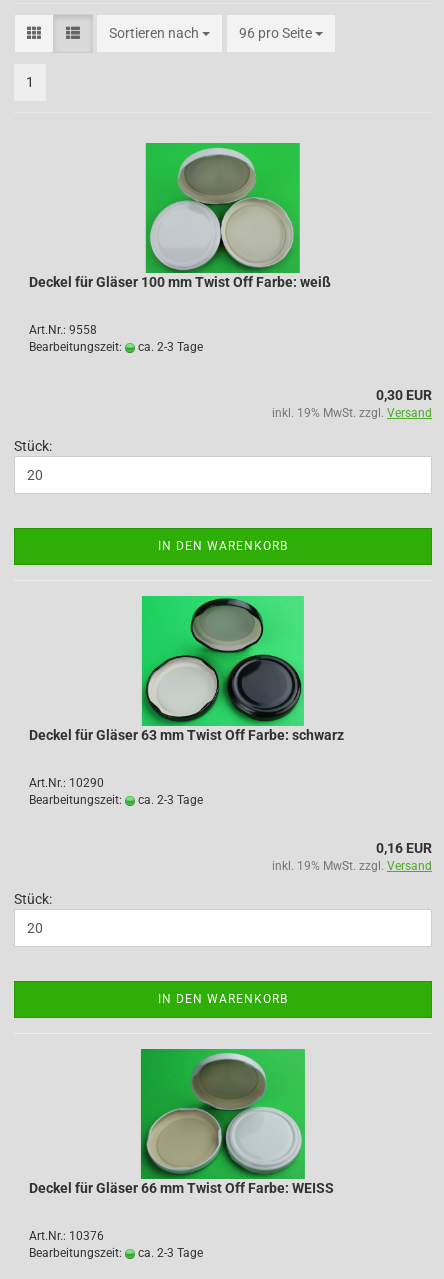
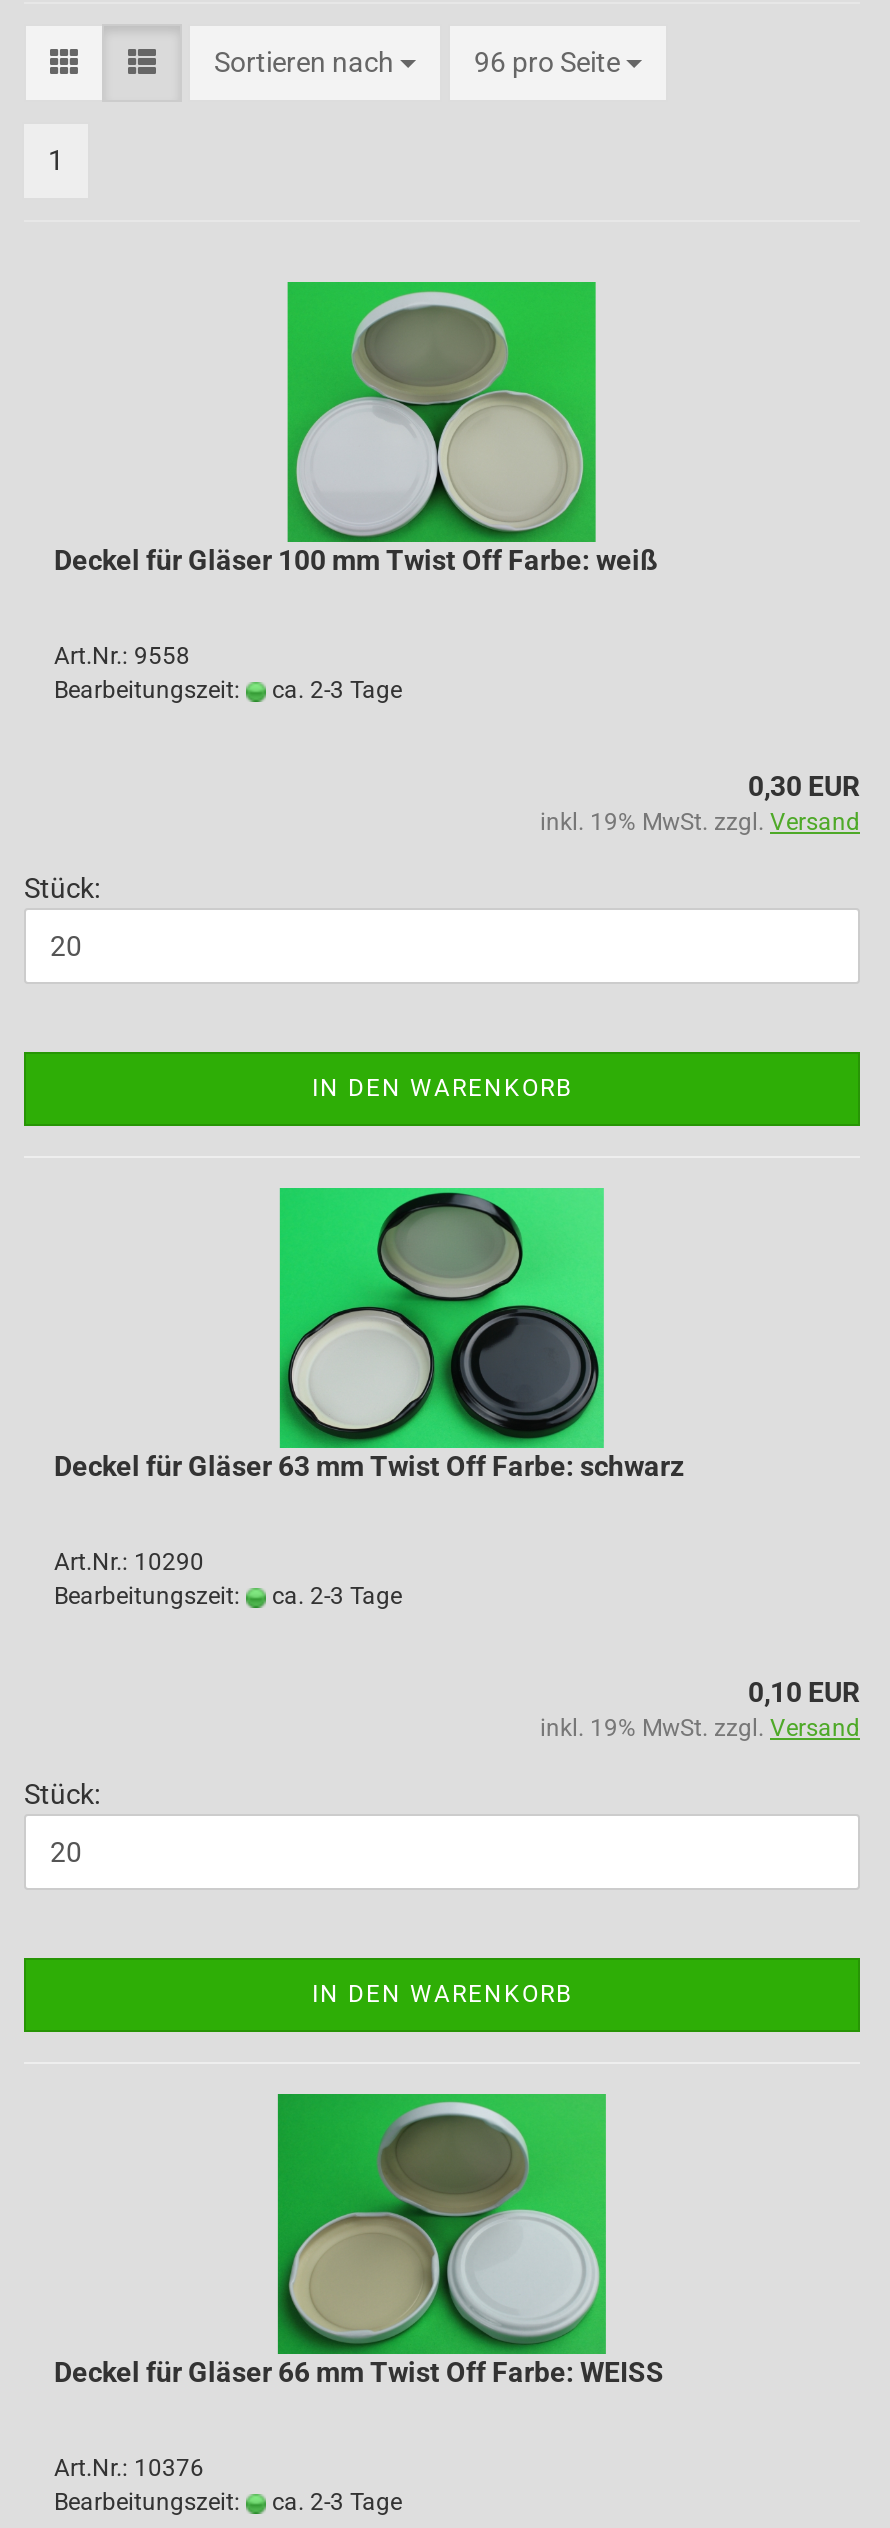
- 0,16 EUR
+ 0,10 EUR
